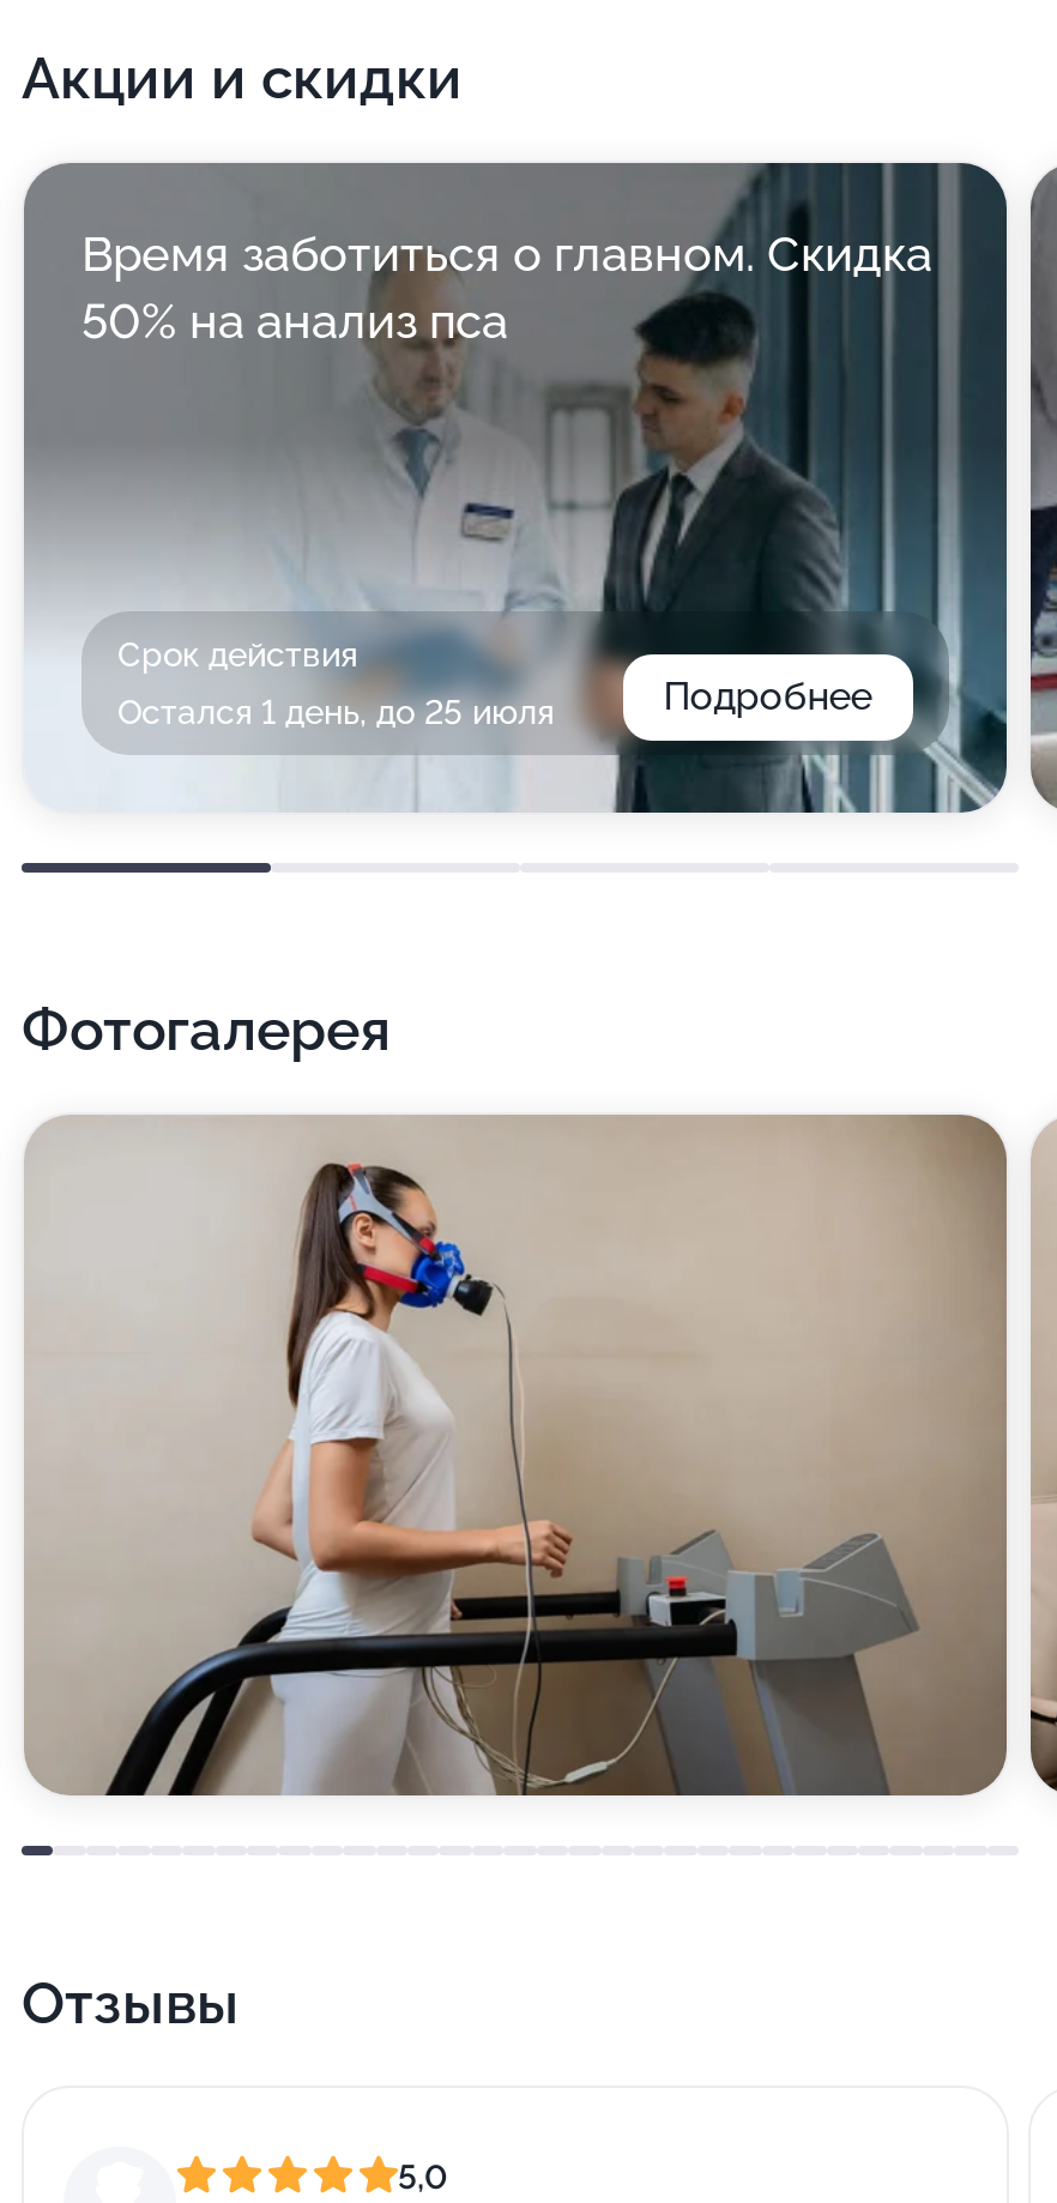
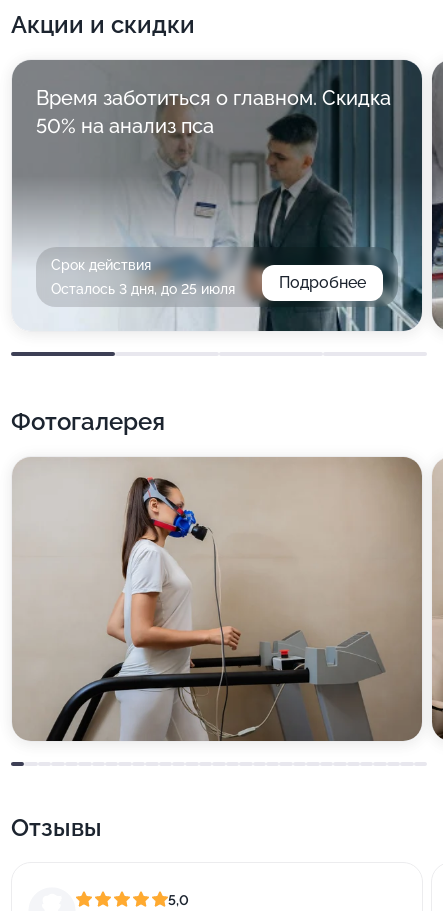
- Остался 1 день, до 25 июля
+ Осталось 3 дня, до 25 июля
